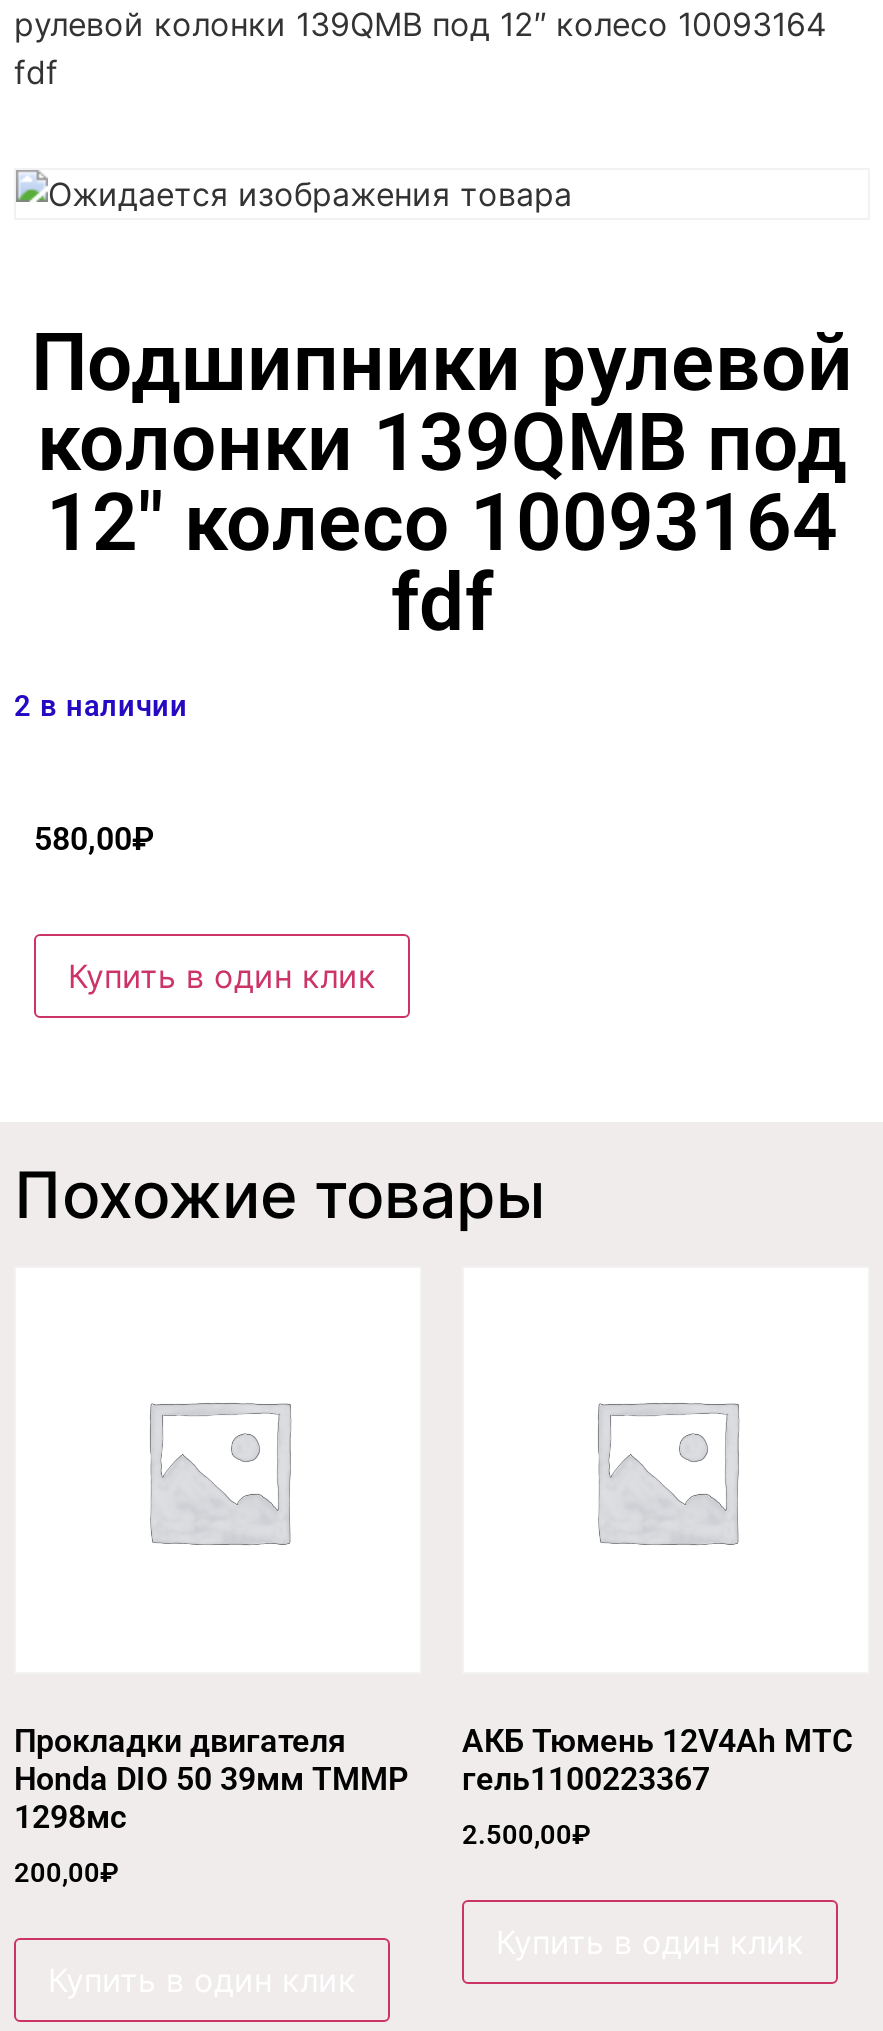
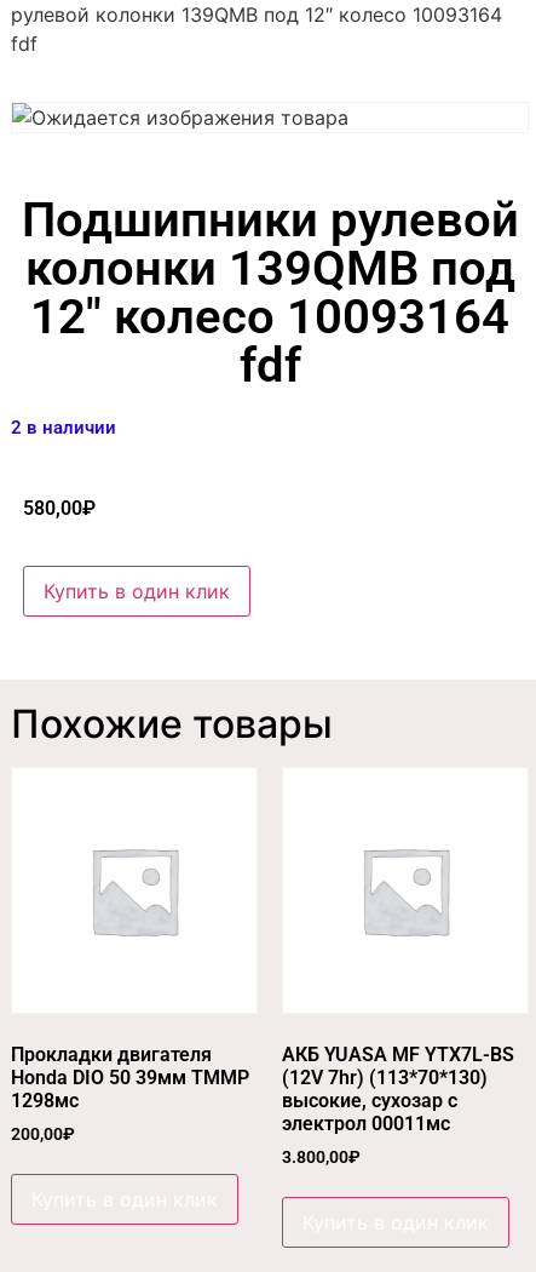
- АКБ Тюмень 12V4Аh МТС
- гель1100223367
+ АКБ YUASA MF YTX7L-BS
+ (12V 7hr) (113*70*130)
+ высокие, сухозар с
+ электрол 00011мс

- 2.500,00₽
+ 3.800,00₽
